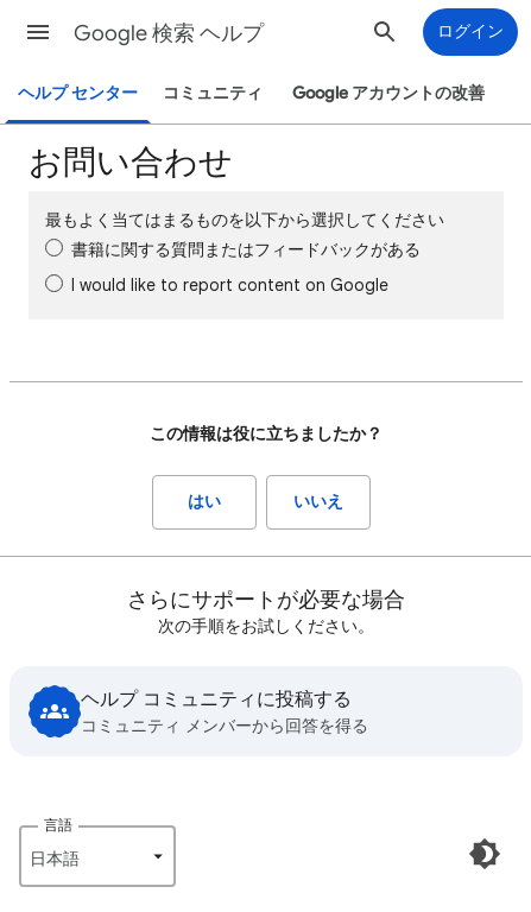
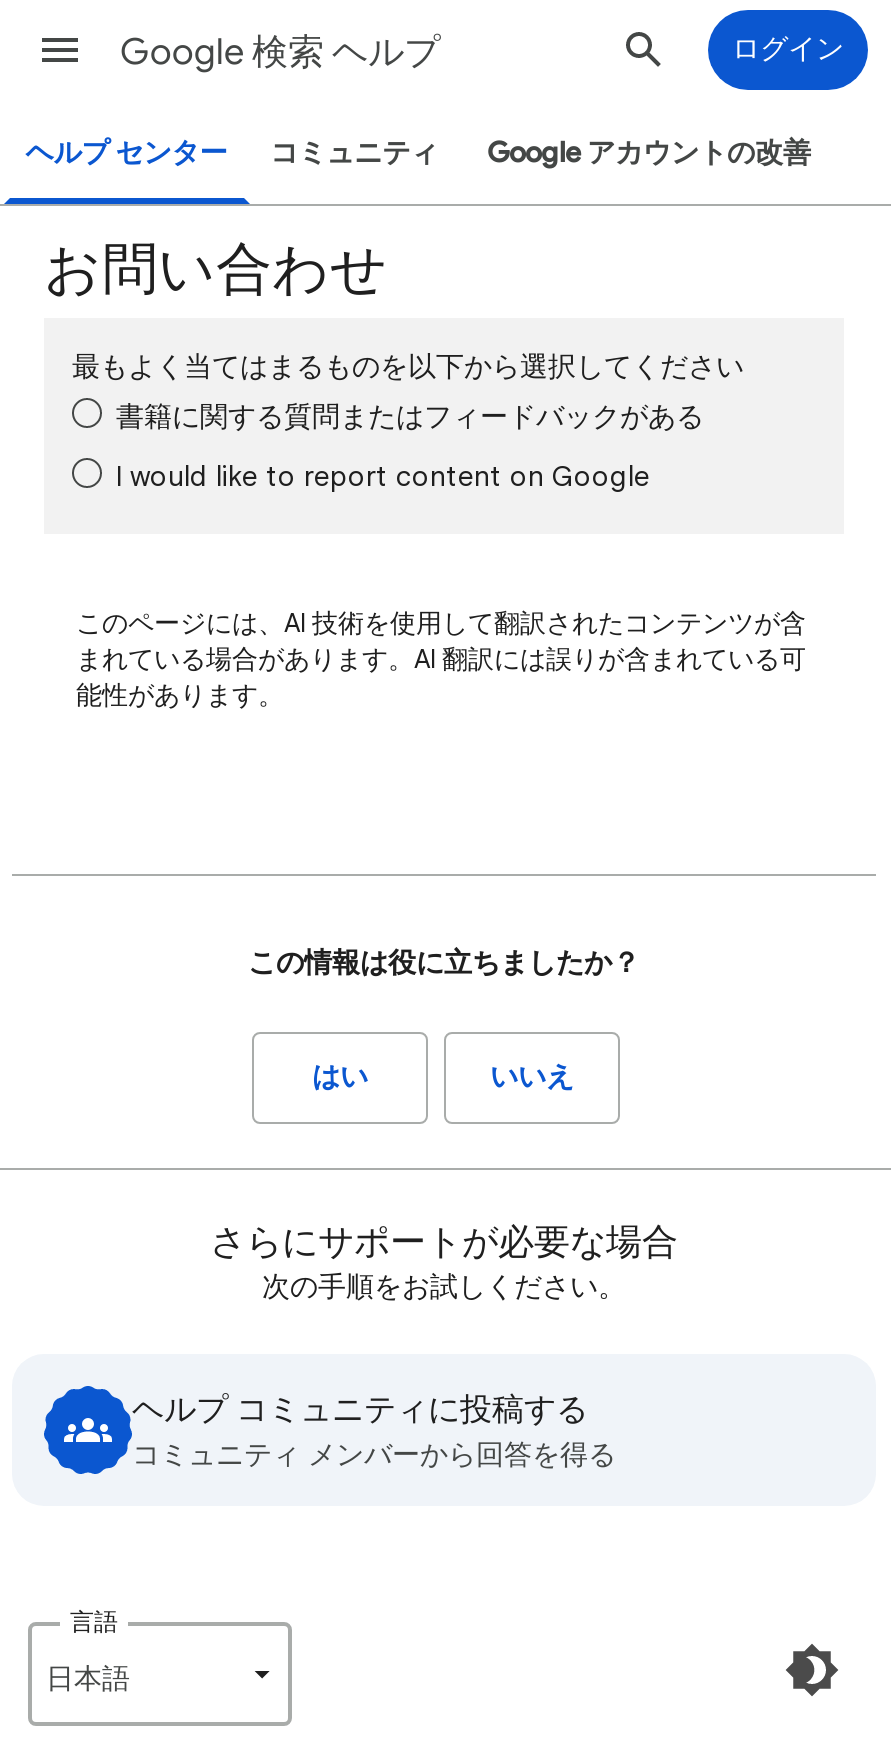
+ このページには、AI 技術を使用して翻訳されたコンテンツが含
+ まれている場合があります。AI 翻訳には誤りが含まれている可
+ 能性があります。
